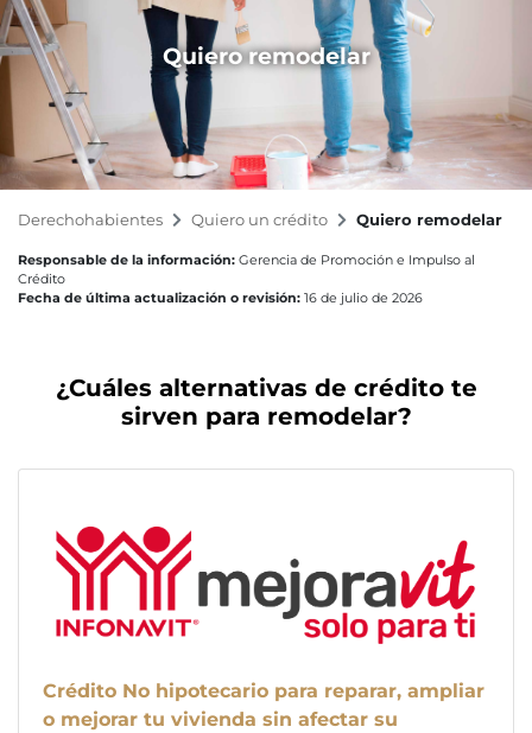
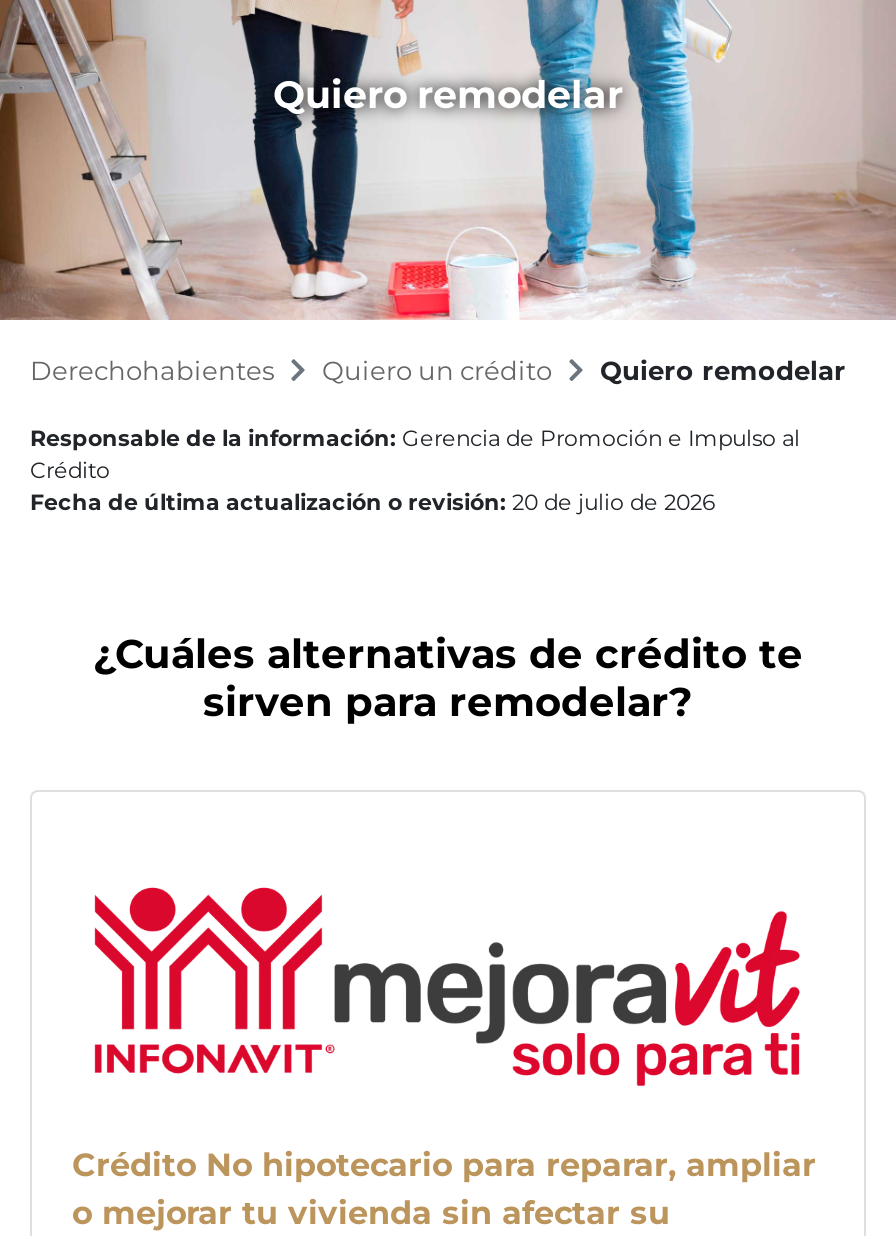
- Fecha de última actualización o revisión: 16 de julio de 2026
+ Fecha de última actualización o revisión: 20 de julio de 2026
